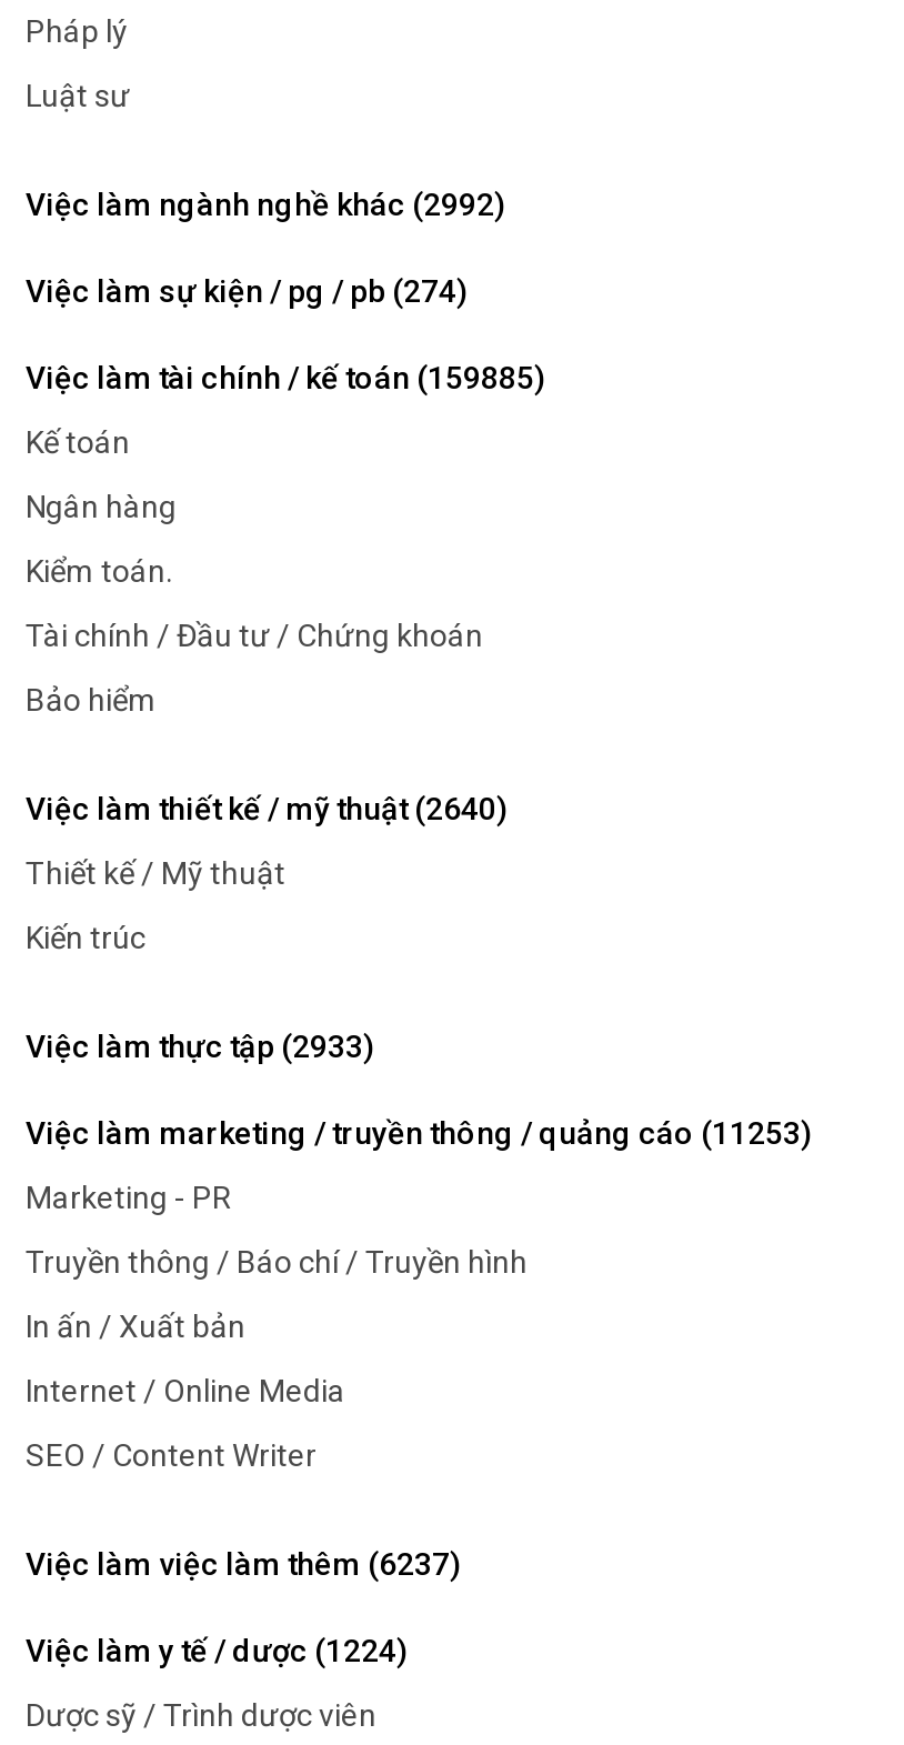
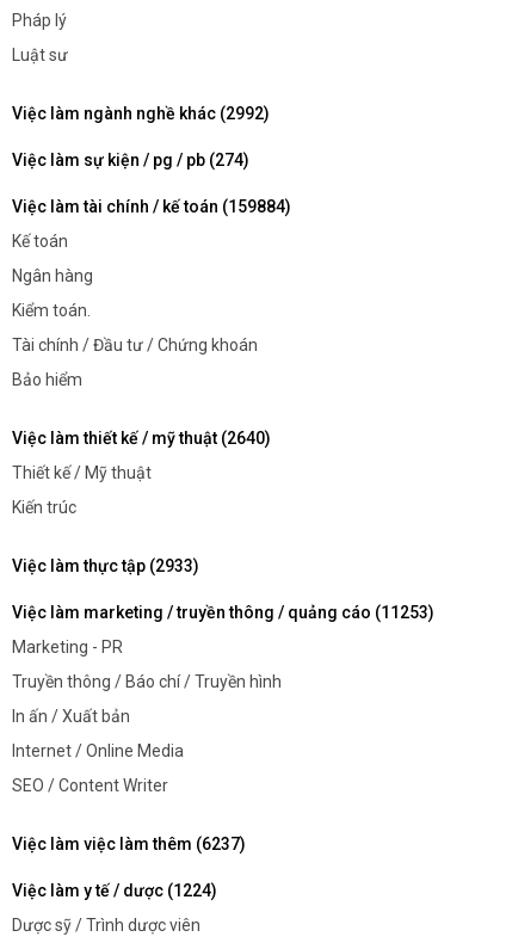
- Việc làm tài chính / kế toán (159885)
+ Việc làm tài chính / kế toán (159884)
